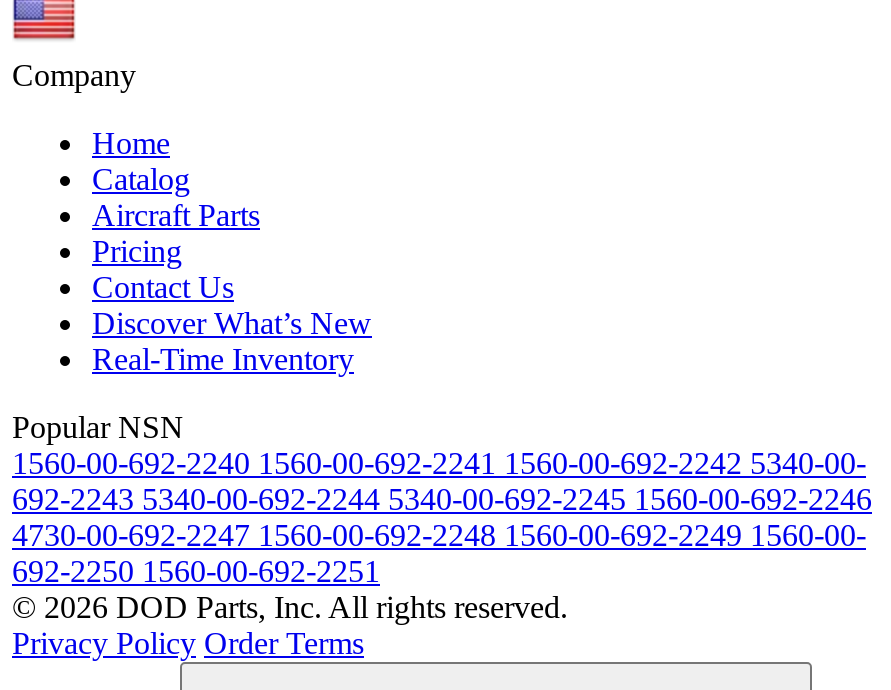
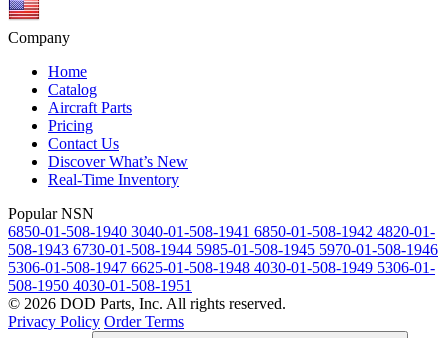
- 1560-00-692-2240 1560-00-692-2241 1560-00-692-2242 5340-00-
+ 6850-01-508-1940 3040-01-508-1941 6850-01-508-1942 4820-01-

- 692-2243 5340-00-692-2244 5340-00-692-2245 1560-00-692-2246
+ 508-1943 6730-01-508-1944 5985-01-508-1945 5970-01-508-1946

- 4730-00-692-2247 1560-00-692-2248 1560-00-692-2249 1560-00-
+ 5306-01-508-1947 6625-01-508-1948 4030-01-508-1949 5306-01-

- 692-2250 1560-00-692-2251
+ 508-1950 4030-01-508-1951
